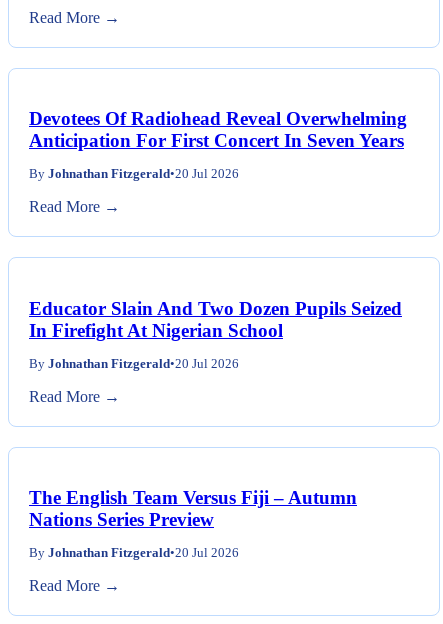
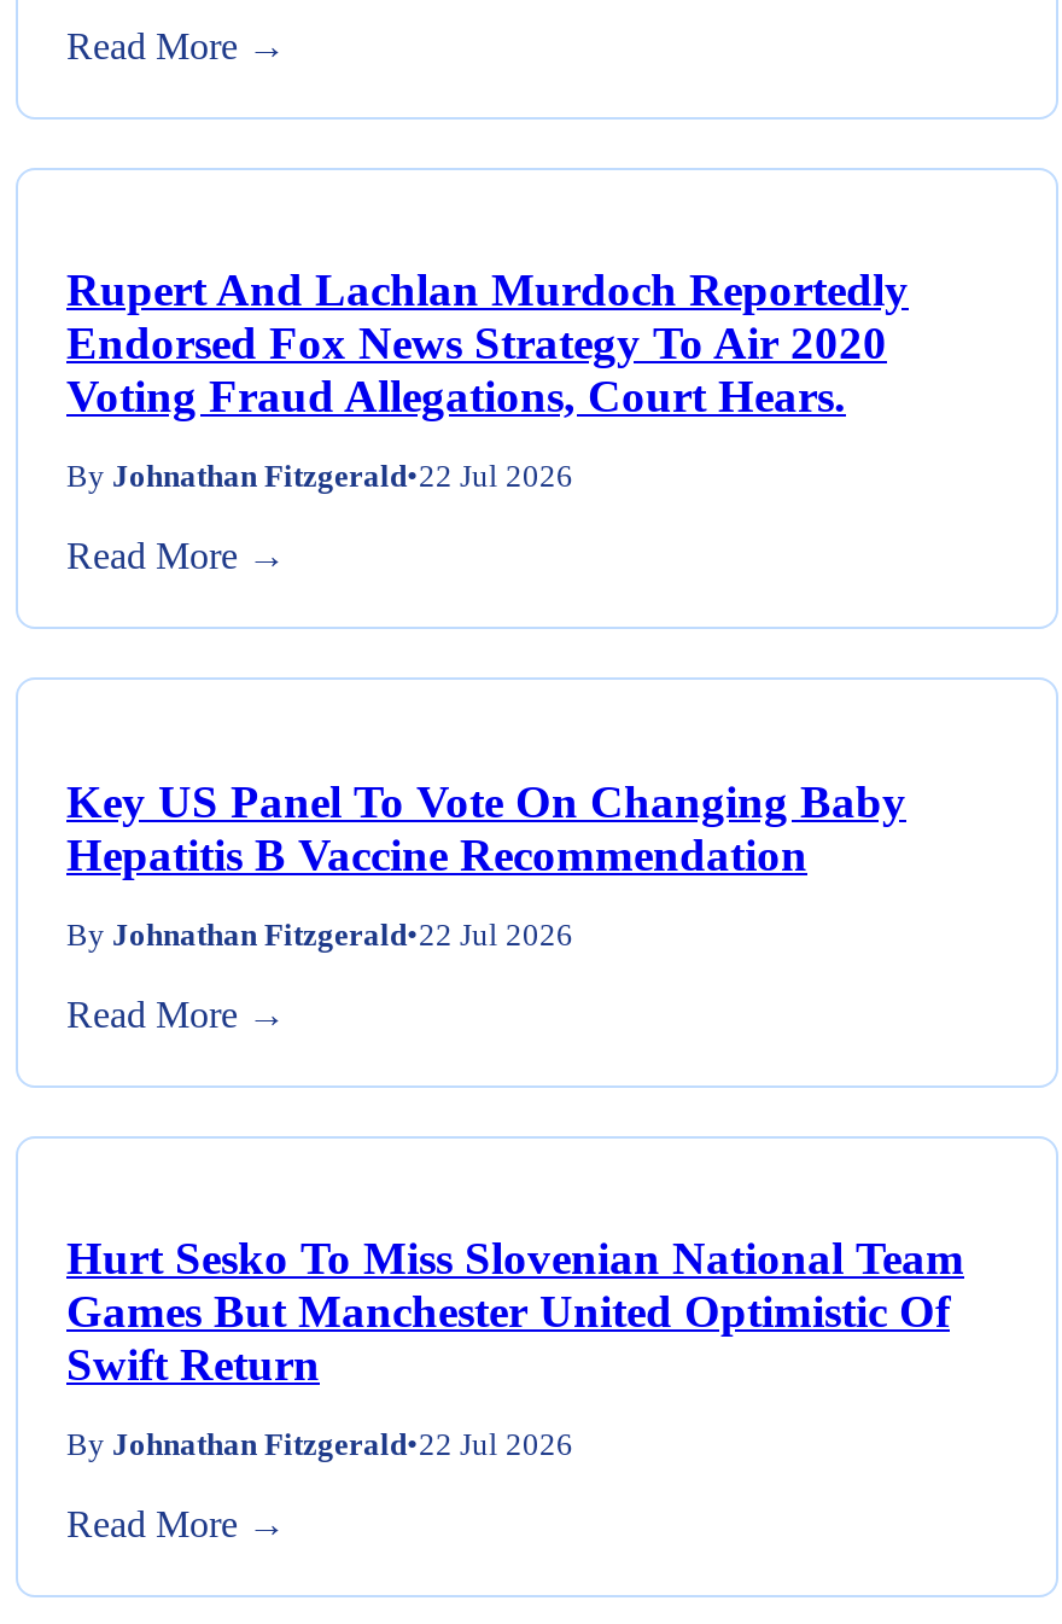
- Devotees Of Radiohead Reveal Overwhelming
- Anticipation For First Concert In Seven Years
+ Rupert And Lachlan Murdoch Reportedly
+ Endorsed Fox News Strategy To Air 2020
+ Voting Fraud Allegations, Court Hears.

- By Johnathan Fitzgerald•20 Jul 2026
+ By Johnathan Fitzgerald•22 Jul 2026

- Educator Slain And Two Dozen Pupils Seized
- In Firefight At Nigerian School
+ Key US Panel To Vote On Changing Baby
+ Hepatitis B Vaccine Recommendation

- By Johnathan Fitzgerald•20 Jul 2026
+ By Johnathan Fitzgerald•22 Jul 2026

- The English Team Versus Fiji – Autumn
- Nations Series Preview
+ Hurt Sesko To Miss Slovenian National Team
+ Games But Manchester United Optimistic Of
+ Swift Return

- By Johnathan Fitzgerald•20 Jul 2026
+ By Johnathan Fitzgerald•22 Jul 2026
